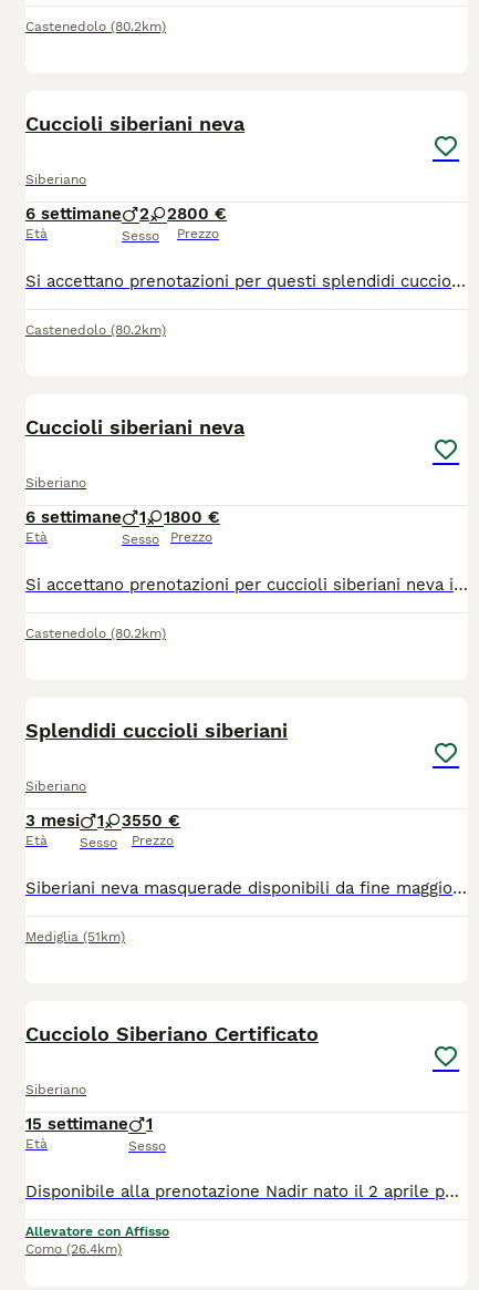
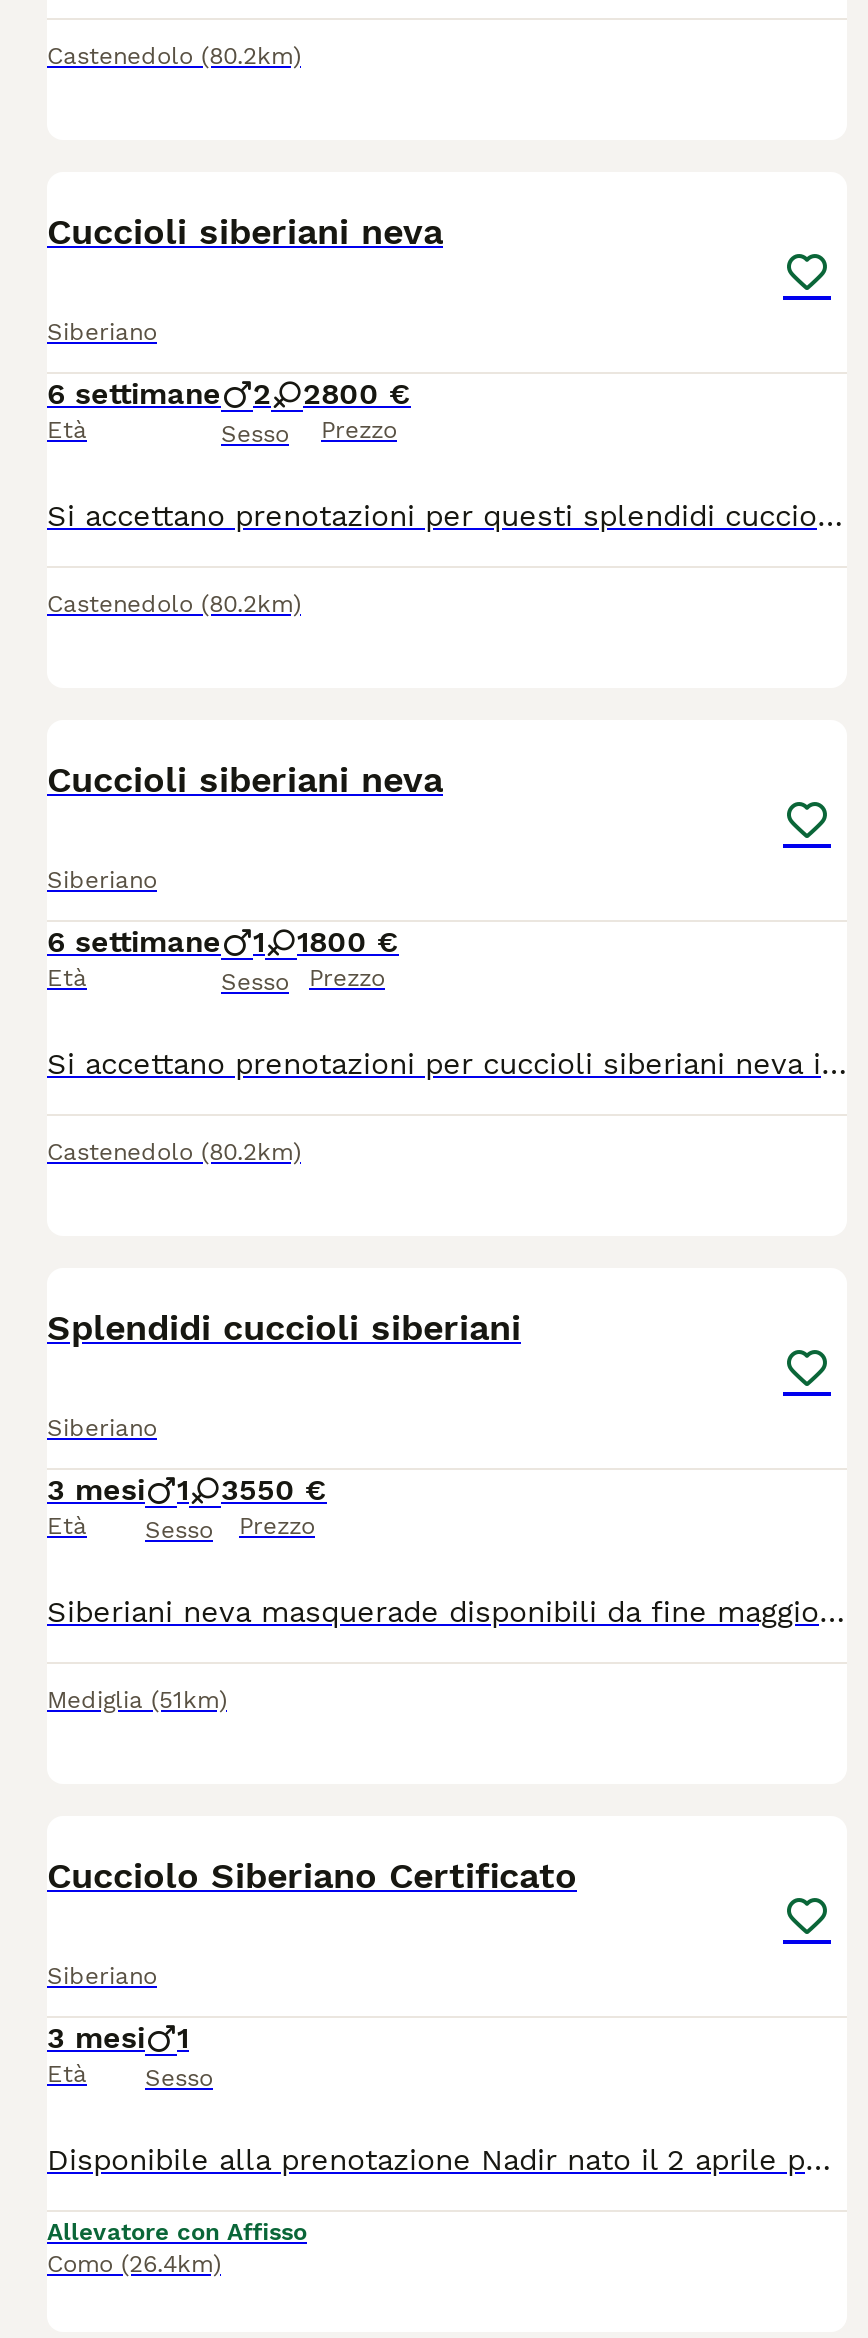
- 15 settimane 1
+ 3 mesi 1
